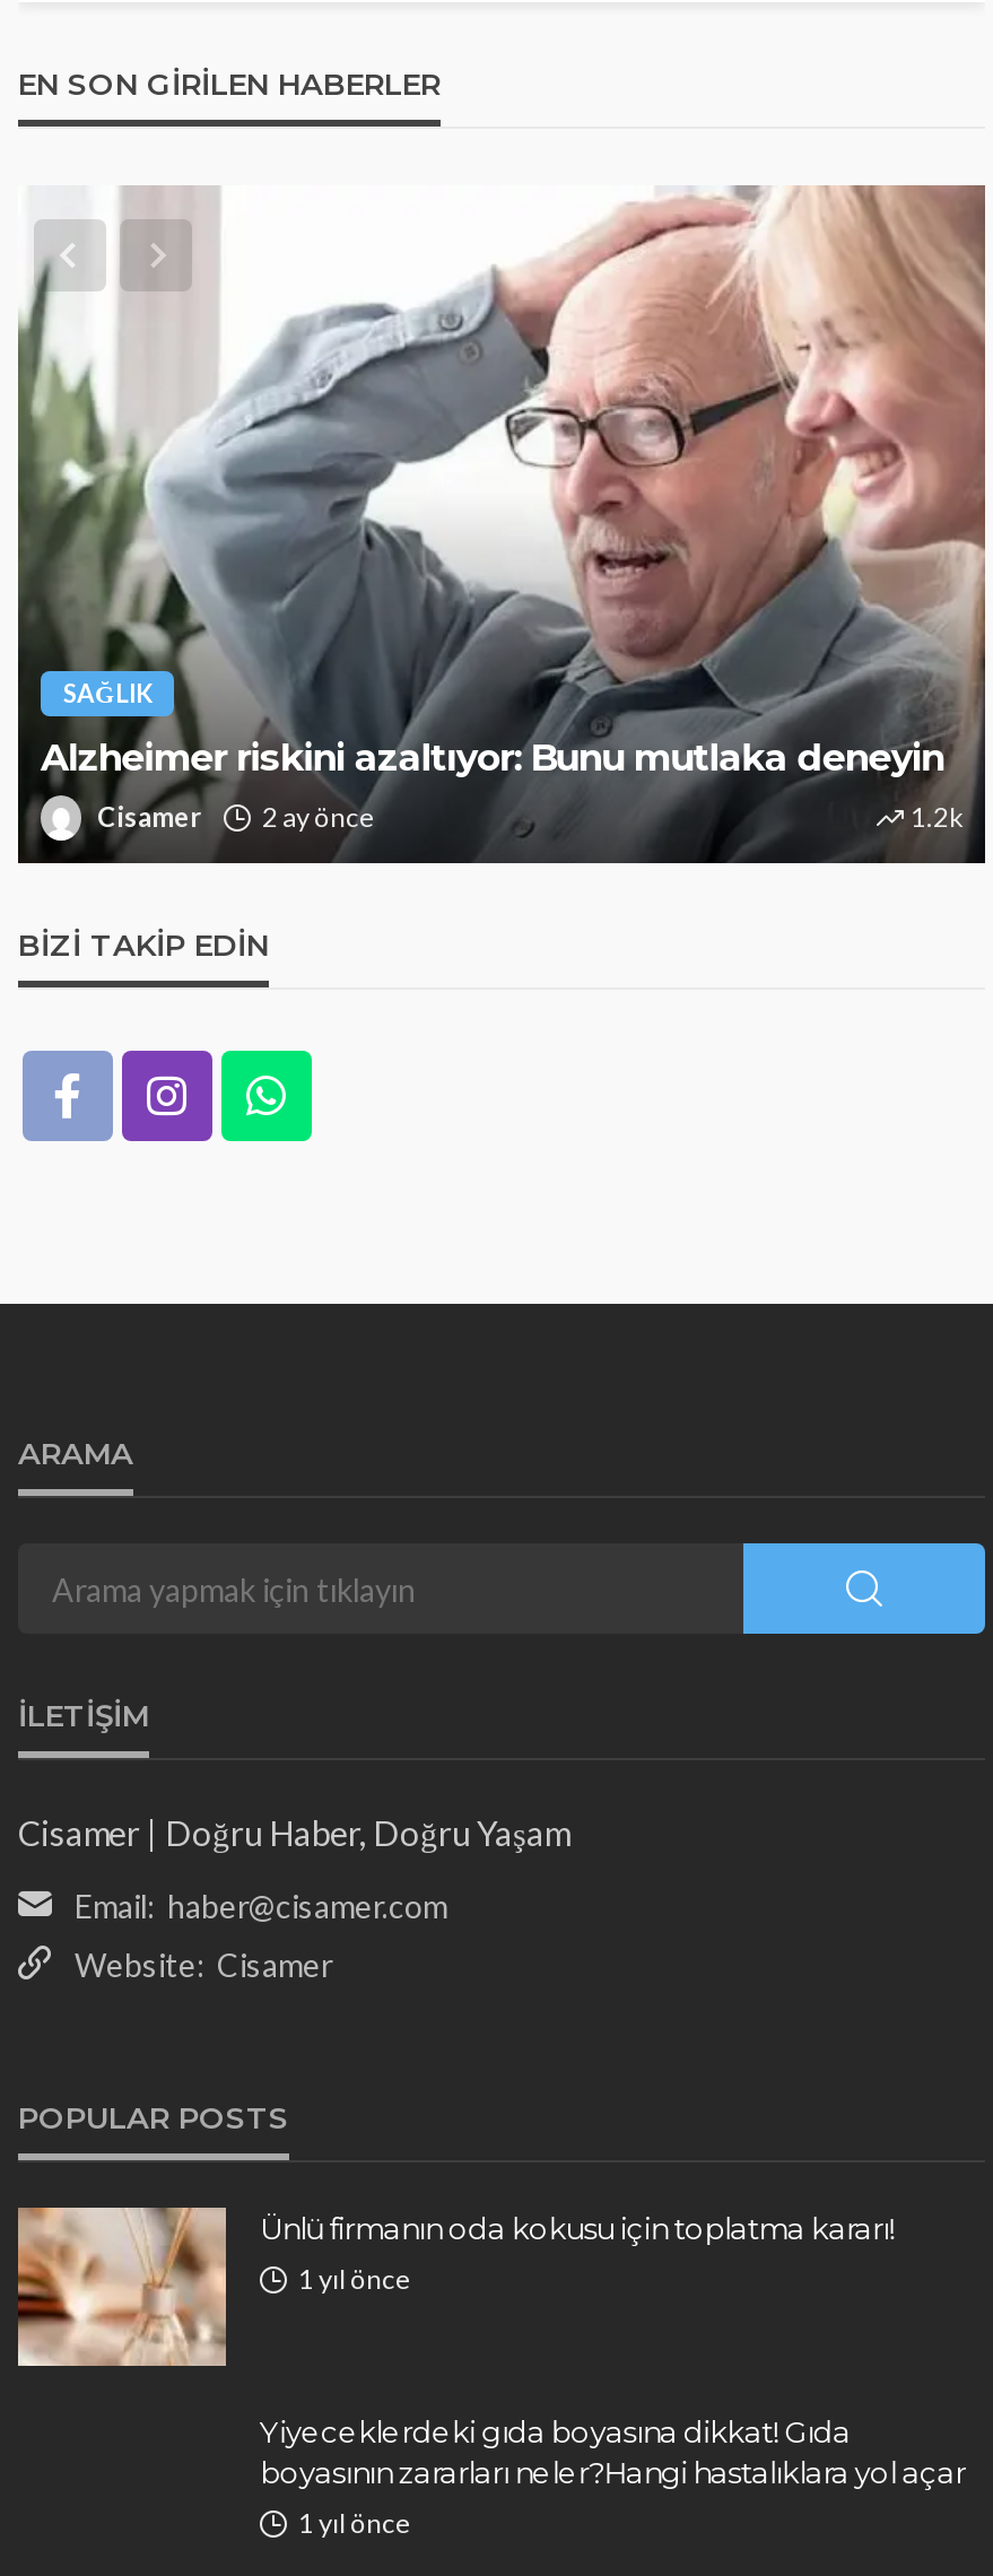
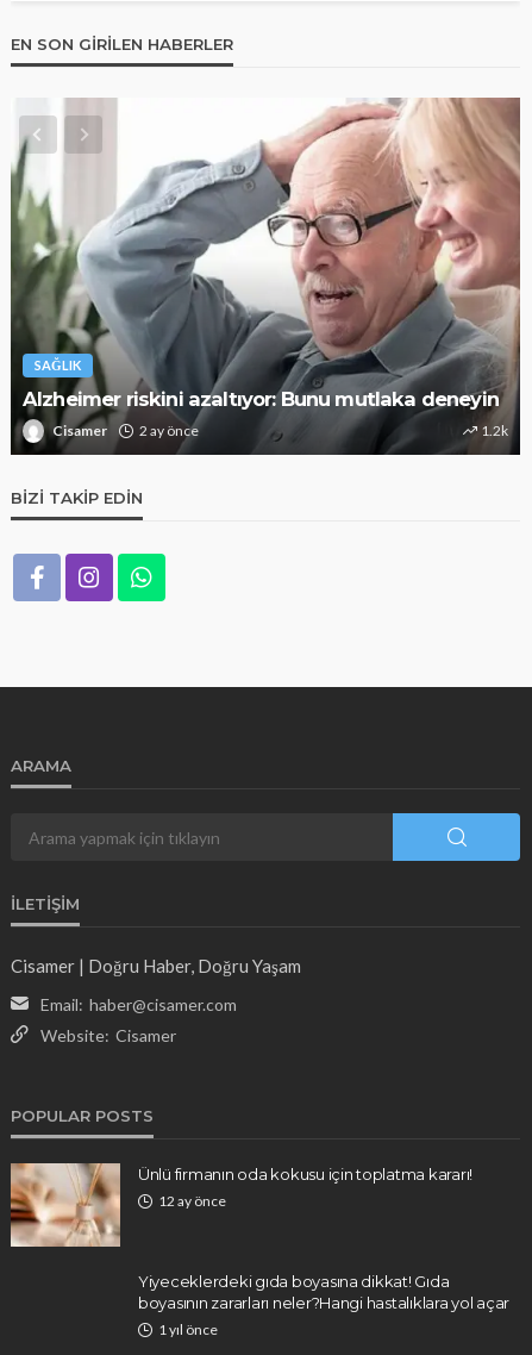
- 1 yıl önce
+ 12 ay önce
